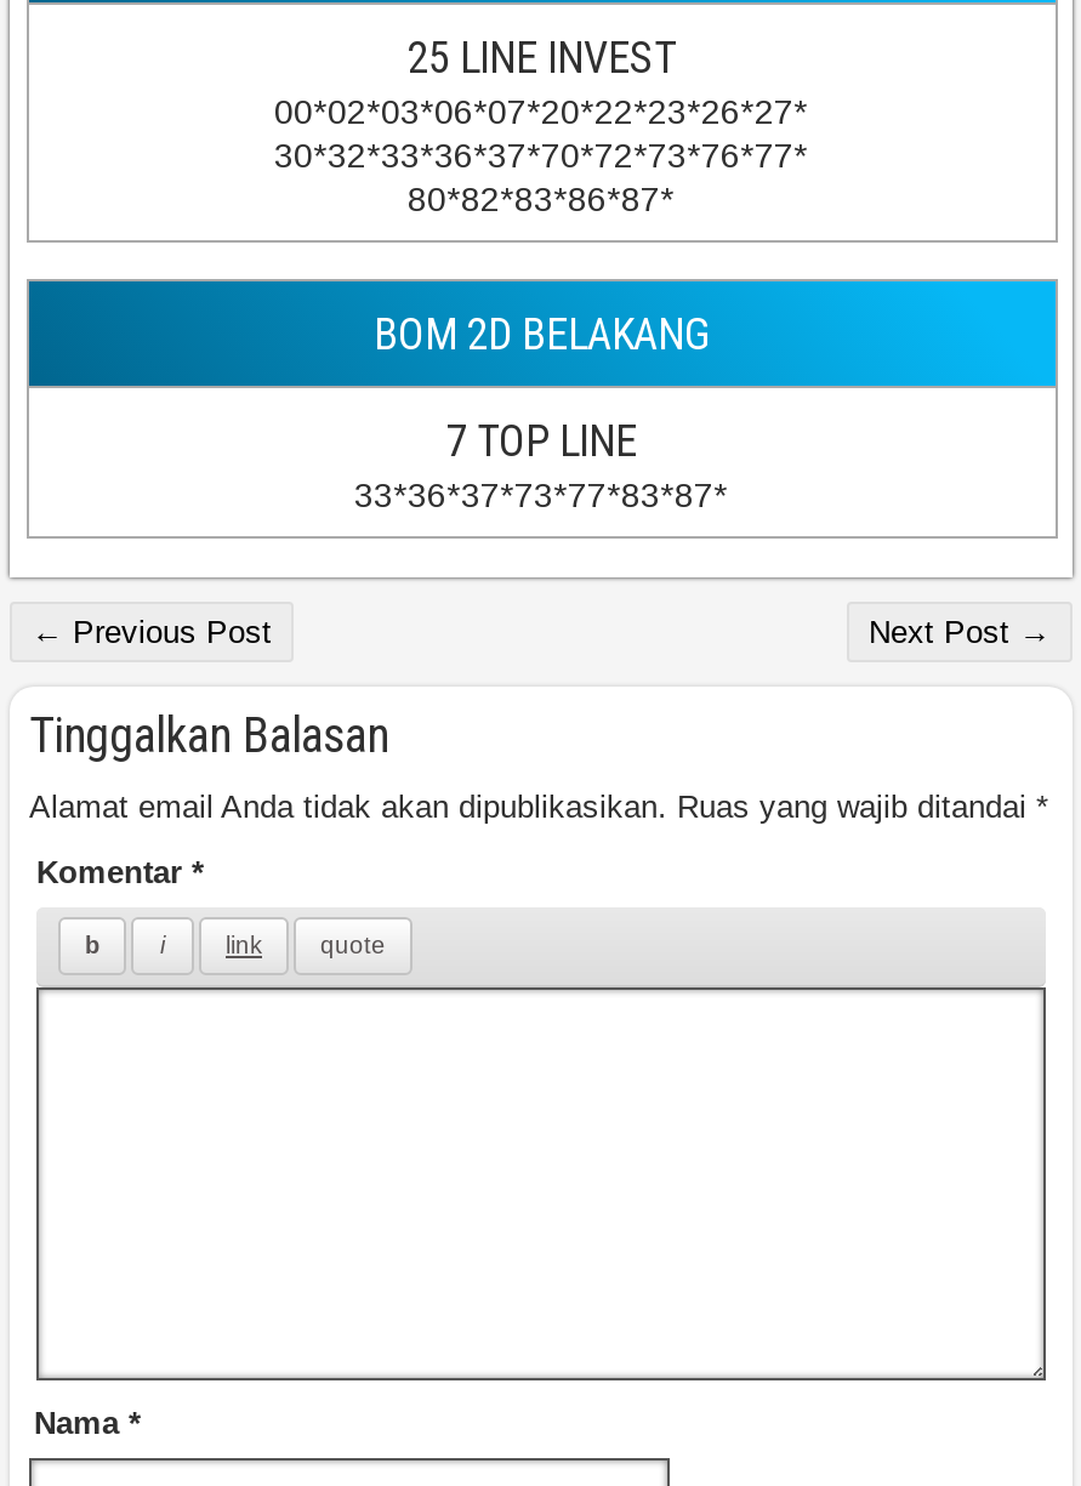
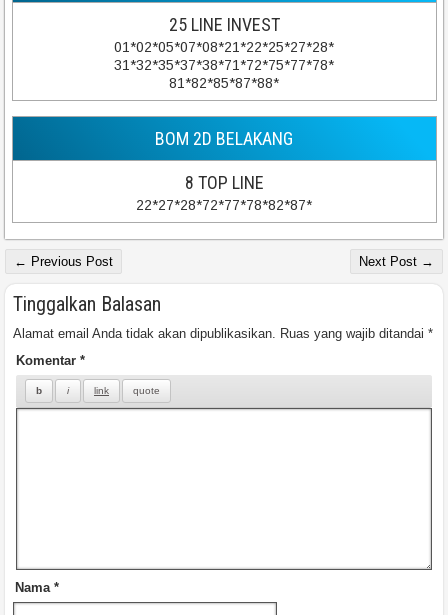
- 00*02*03*06*07*20*22*23*26*27*
+ 01*02*05*07*08*21*22*25*27*28*

- 30*32*33*36*37*70*72*73*76*77*
+ 31*32*35*37*38*71*72*75*77*78*

- 80*82*83*86*87*
+ 81*82*85*87*88*

- 7 TOP LINE
+ 8 TOP LINE

- 33*36*37*73*77*83*87*
+ 22*27*28*72*77*78*82*87*
